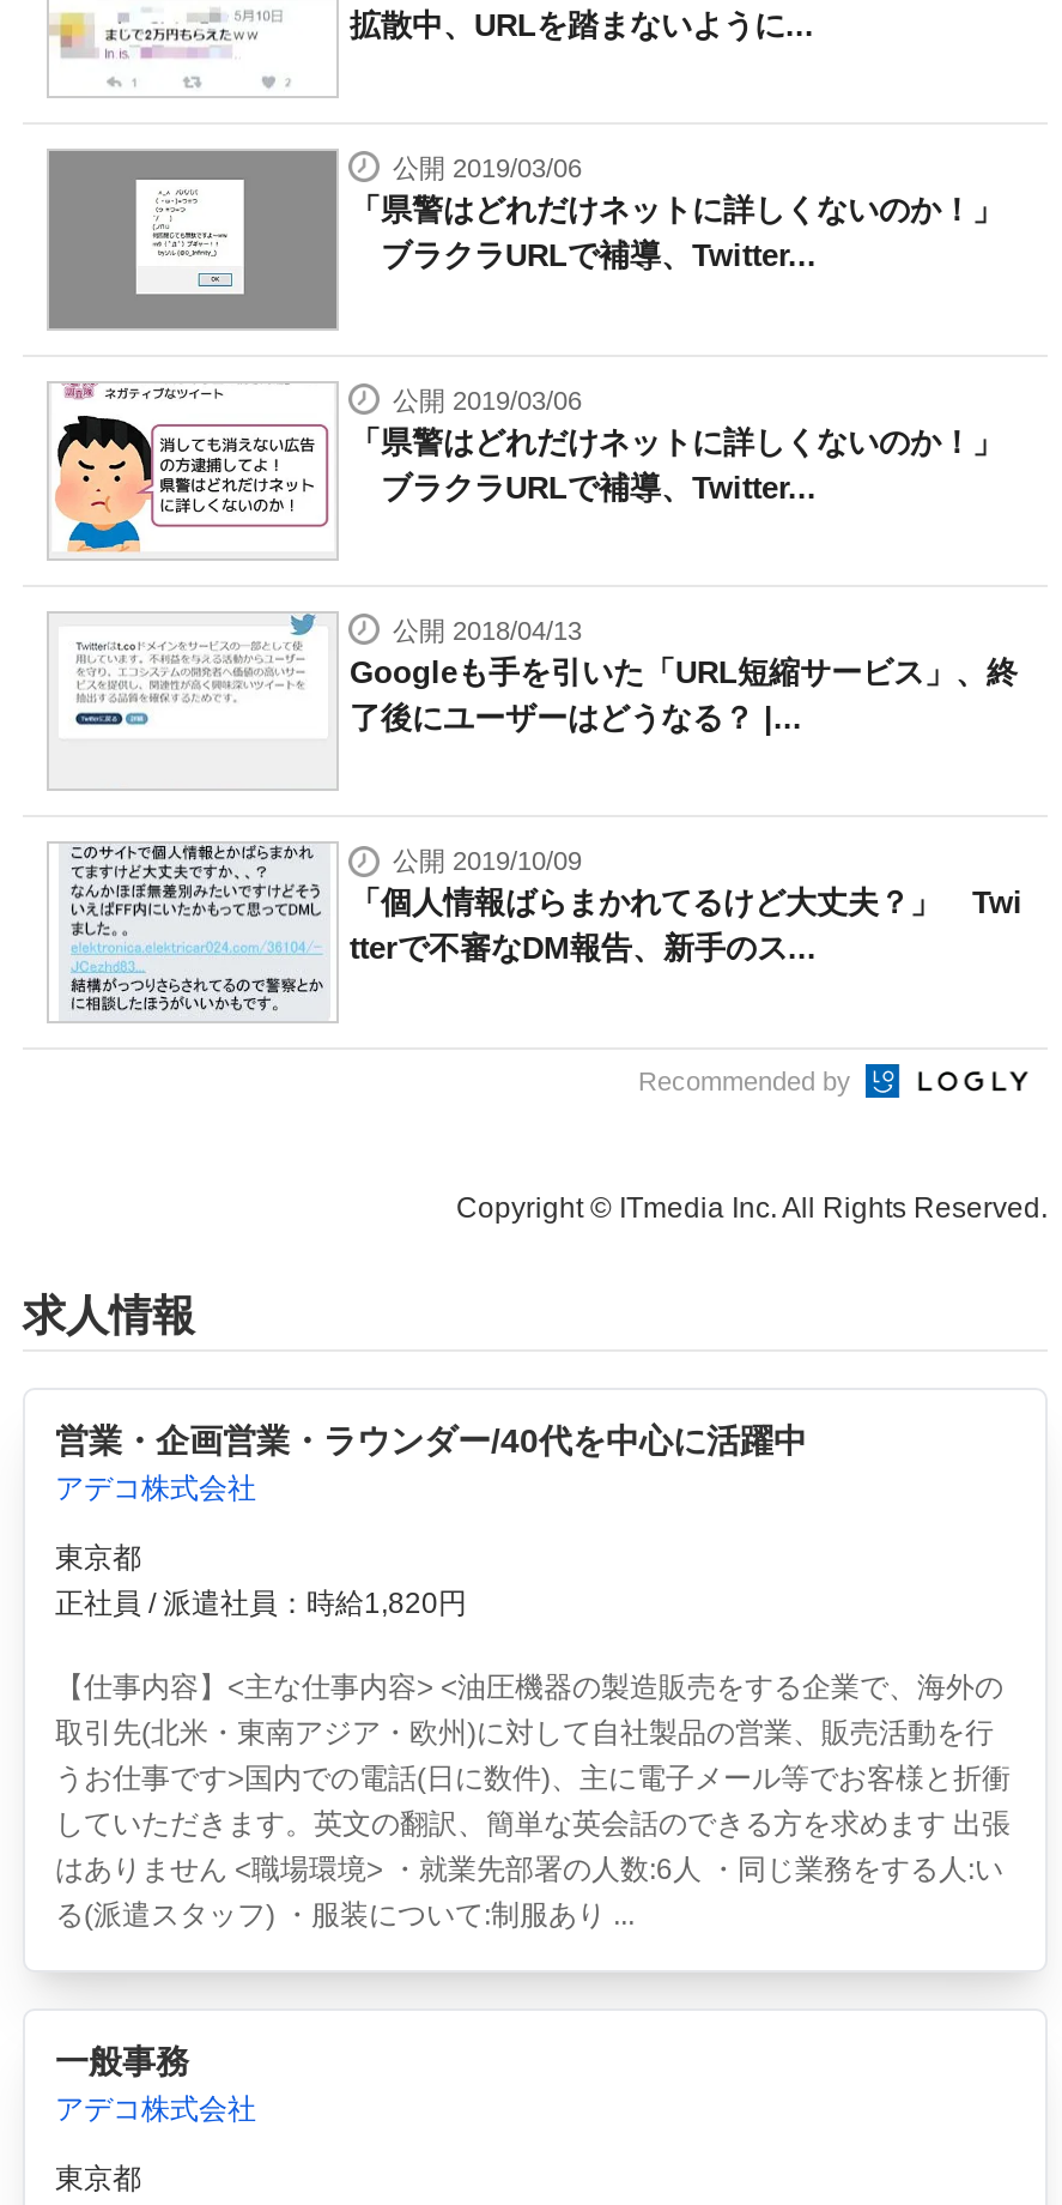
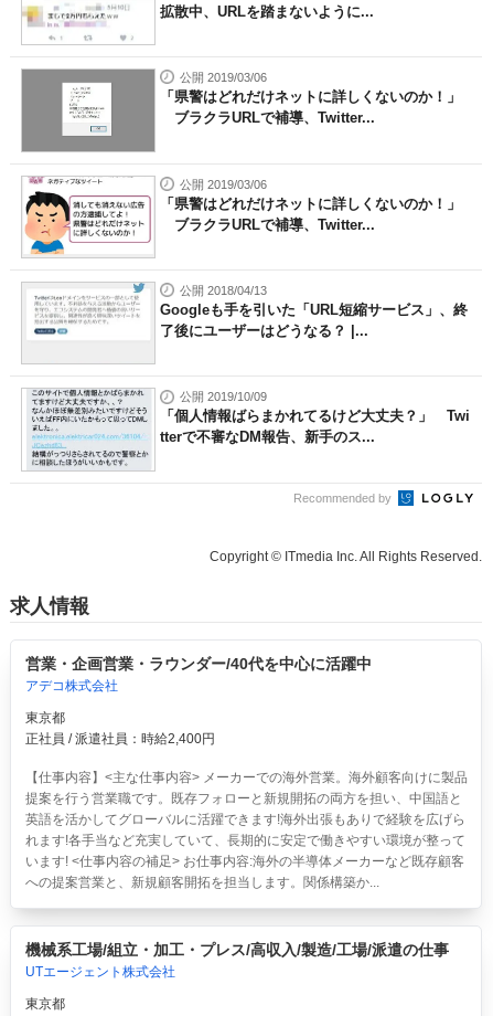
- 正社員 / 派遣社員：時給1,820円
+ 正社員 / 派遣社員：時給2,400円

- 【仕事内容】<主な仕事内容> <油圧機器の製造販売をする企業で、海外の
- 取引先(北米・東南アジア・欧州)に対して自社製品の営業、販売活動を行
- うお仕事です>国内での電話(日に数件)、主に電子メール等でお客様と折衝
- していただきます。英文の翻訳、簡単な英会話のできる方を求めます 出張
- はありません <職場環境> ・就業先部署の人数:6人 ・同じ業務をする人:い
- る(派遣スタッフ) ・服装について:制服あり ...
+ 【仕事内容】<主な仕事内容> メーカーでの海外営業。海外顧客向けに製品
+ 提案を行う営業職です。既存フォローと新規開拓の両方を担い、中国語と
+ 英語を活かしてグローバルに活躍できます!海外出張もありで経験を広げら
+ れます!各手当など充実していて、長期的に安定で働きやすい環境が整って
+ います! <仕事内容の補足> お仕事内容:海外の半導体メーカーなど既存顧客
+ への提案営業と、新規顧客開拓を担当します。関係構築か...

- 一般事務
- アデコ株式会社
+ 機械系工場/組立・加工・プレス/高収入/製造/工場/派遣の仕事
+ UTエージェント株式会社
